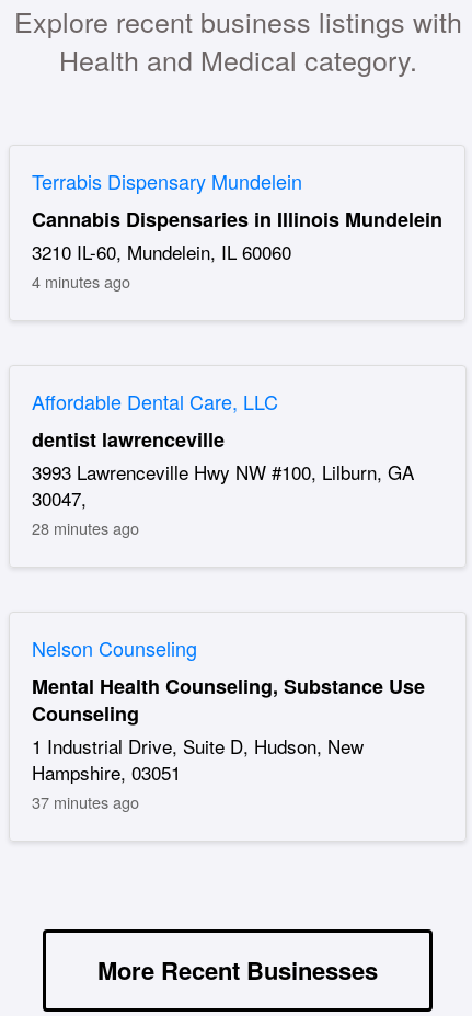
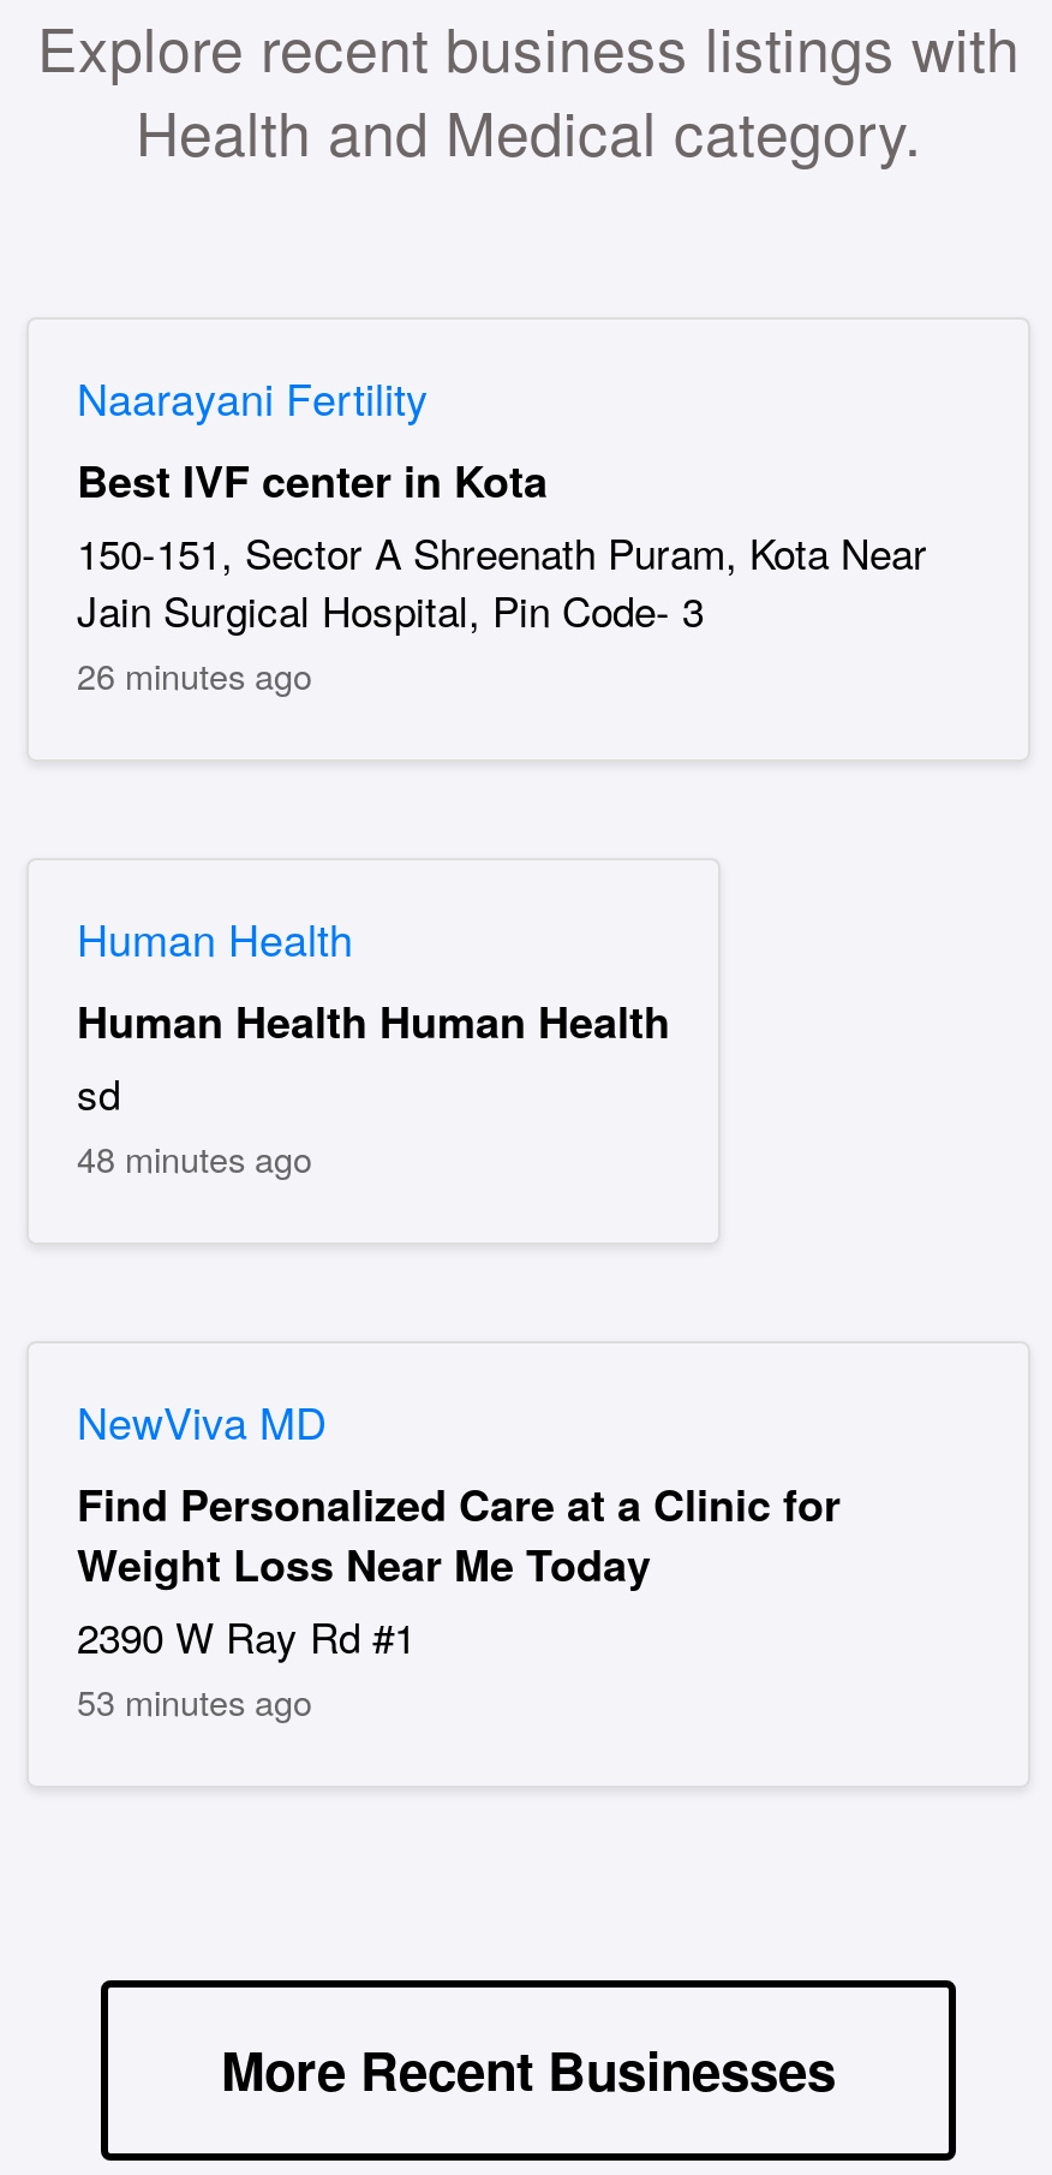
- Terrabis Dispensary Mundelein
- Cannabis Dispensaries in Illinois Mundelein
- 3210 IL-60, Mundelein, IL 60060
- 4 minutes ago
+ Naarayani Fertility
+ Best IVF center in Kota
+ 150-151, Sector A Shreenath Puram, Kota Near
+ Jain Surgical Hospital, Pin Code- 3
+ 26 minutes ago

- Affordable Dental Care, LLC
- dentist lawrenceville
- 3993 Lawrenceville Hwy NW #100, Lilburn, GA
- 30047,
- 28 minutes ago
+ Human Health
+ Human Health Human Health
+ sd
+ 48 minutes ago

- Nelson Counseling
- Mental Health Counseling, Substance Use
- Counseling
- 1 Industrial Drive, Suite D, Hudson, New
- Hampshire, 03051
- 37 minutes ago
+ NewViva MD
+ Find Personalized Care at a Clinic for
+ Weight Loss Near Me Today
+ 2390 W Ray Rd #1
+ 53 minutes ago
